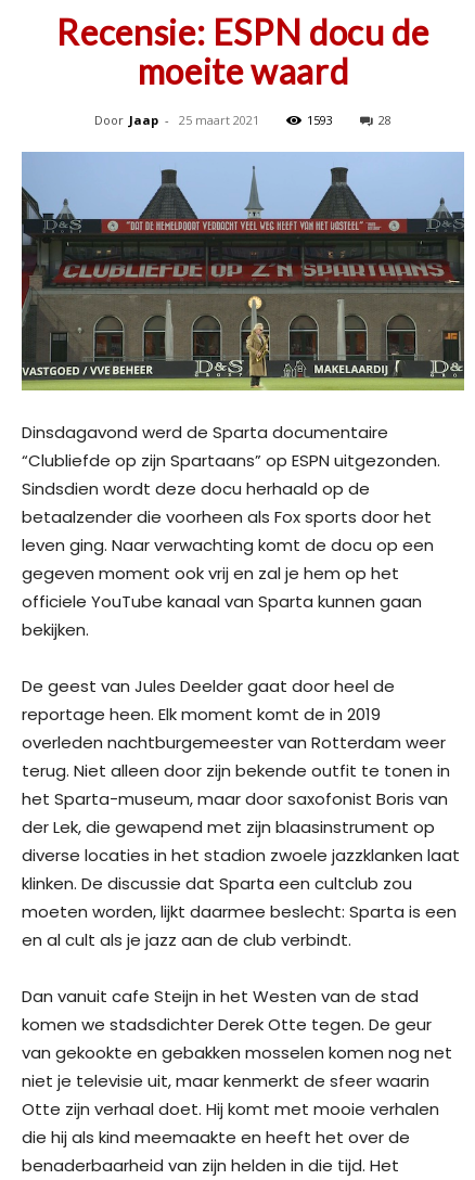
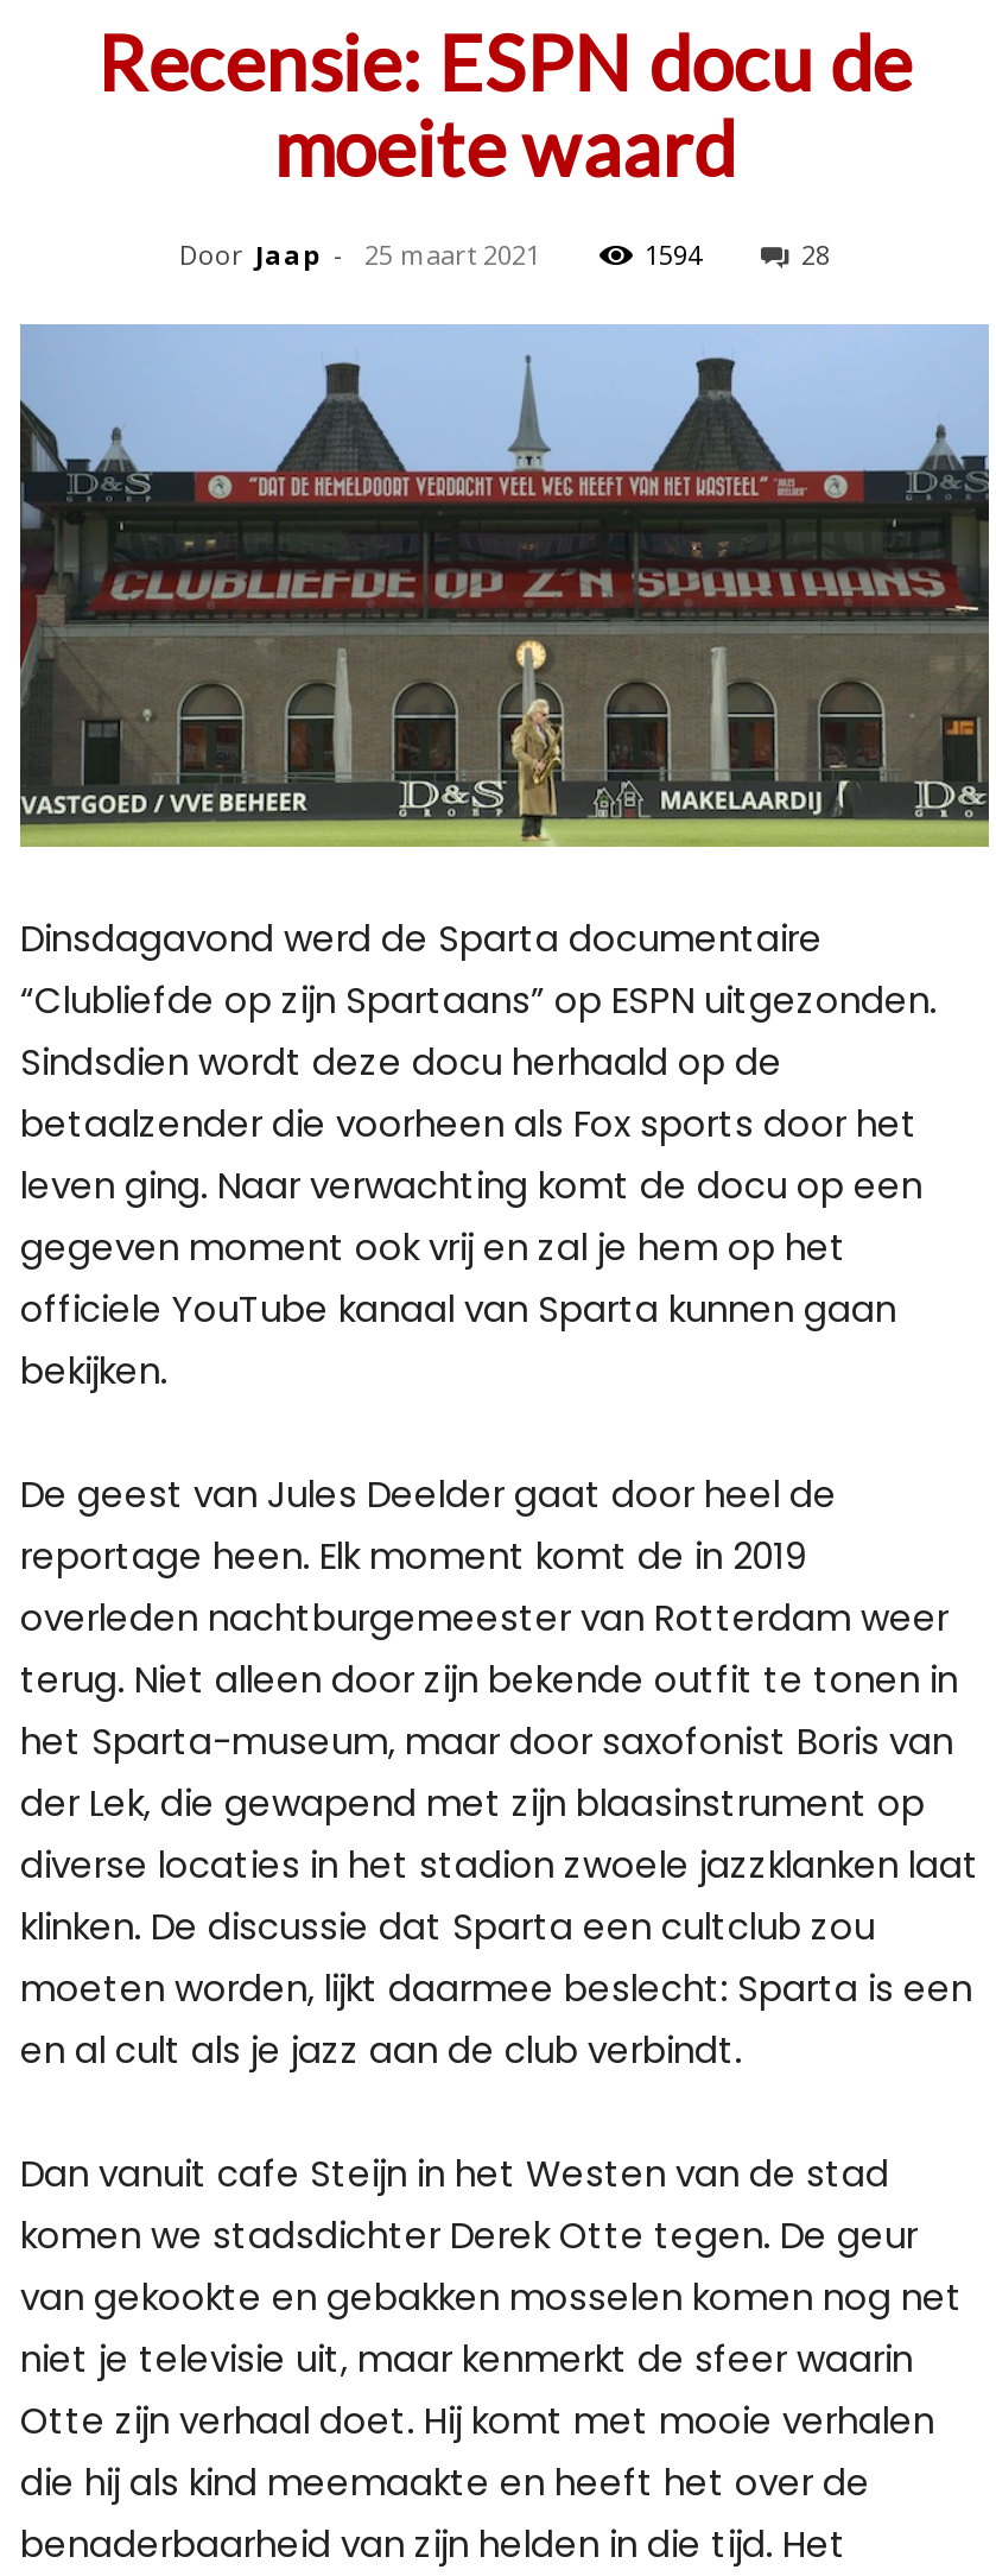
- 1593
+ 1594
